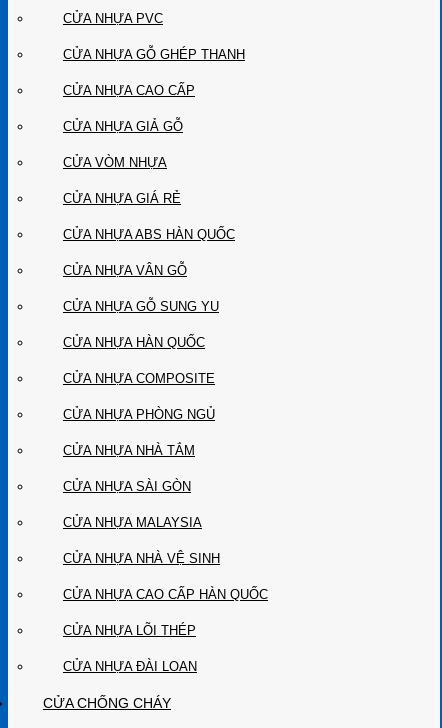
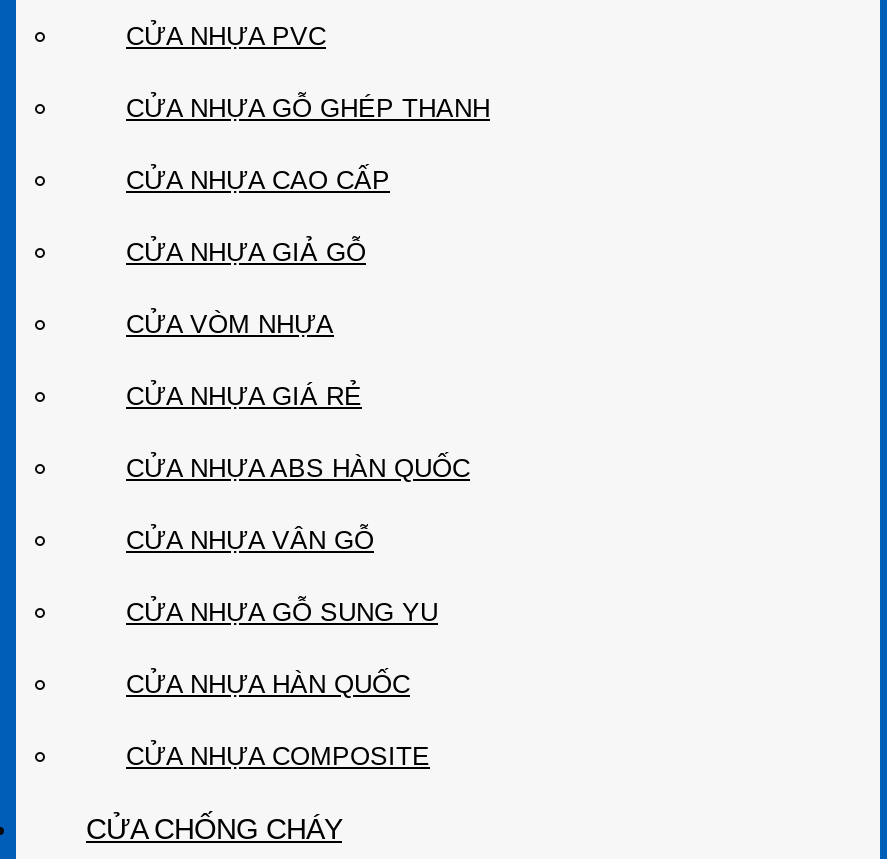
- CỬA NHỰA PHÒNG NGỦ
- CỬA NHỰA NHÀ TẮM
- CỬA NHỰA SÀI GÒN
- CỬA NHỰA MALAYSIA
- CỬA NHỰA NHÀ VỆ SINH
- CỬA NHỰA CAO CẤP HÀN QUỐC
- CỬA NHỰA LÕI THÉP
- CỬA NHỰA ĐÀI LOAN
